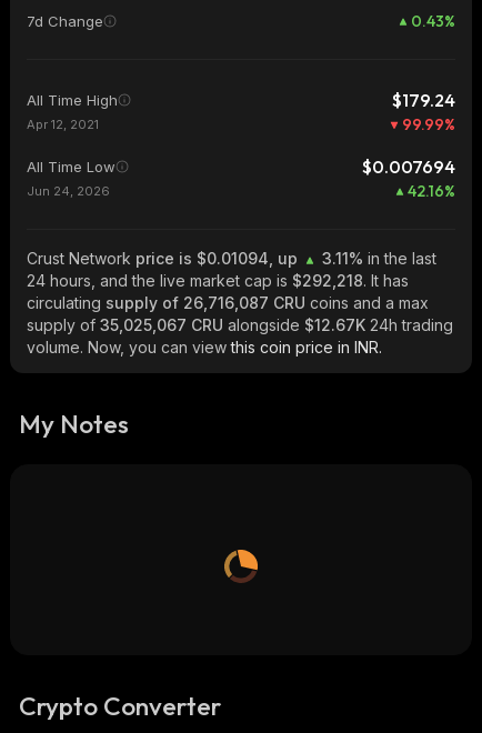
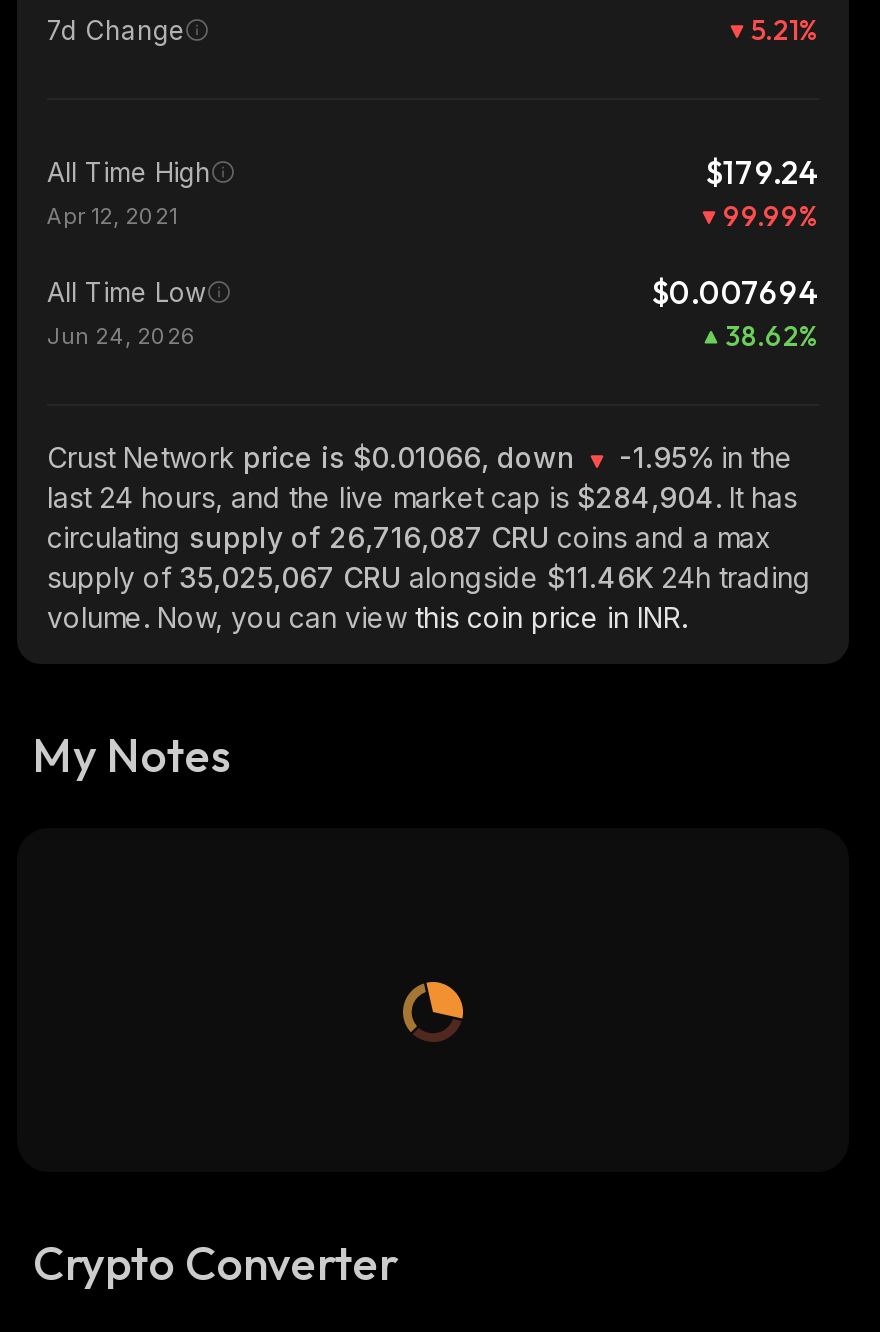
- 0.43%
+ 5.21%

- 42.16%
+ 38.62%

- Crust Network price is $0.01094, up
- 3.11% in the last
- 24 hours, and the live market cap is $292,218. It has
+ Crust Network price is $0.01066, down
+ -1.95% in the
+ last 24 hours, and the live market cap is $284,904. It has

- supply of 35,025,067 CRU alongside $12.67K 24h trading
+ supply of 35,025,067 CRU alongside $11.46K 24h trading
